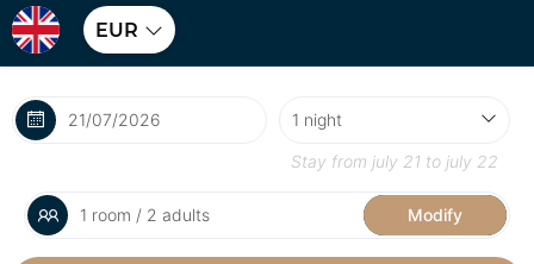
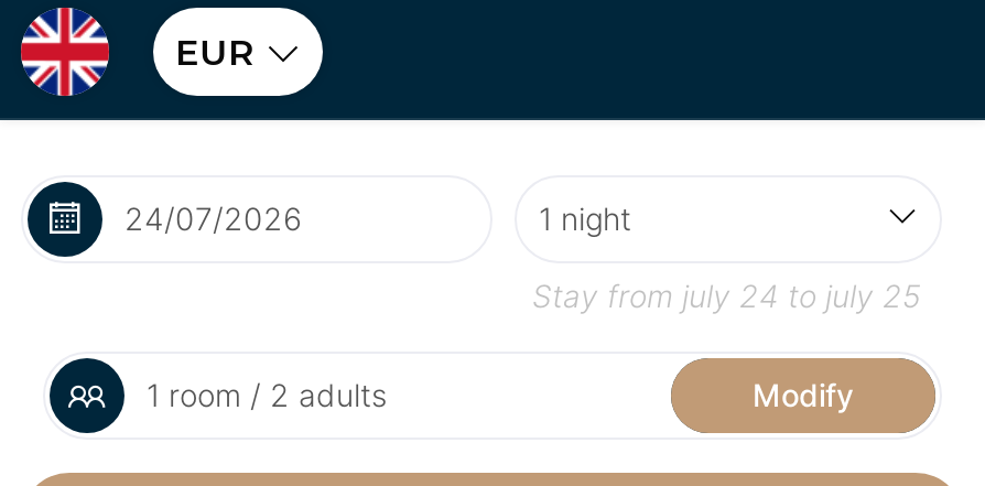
- Stay from july 21 to july 22
+ Stay from july 24 to july 25
